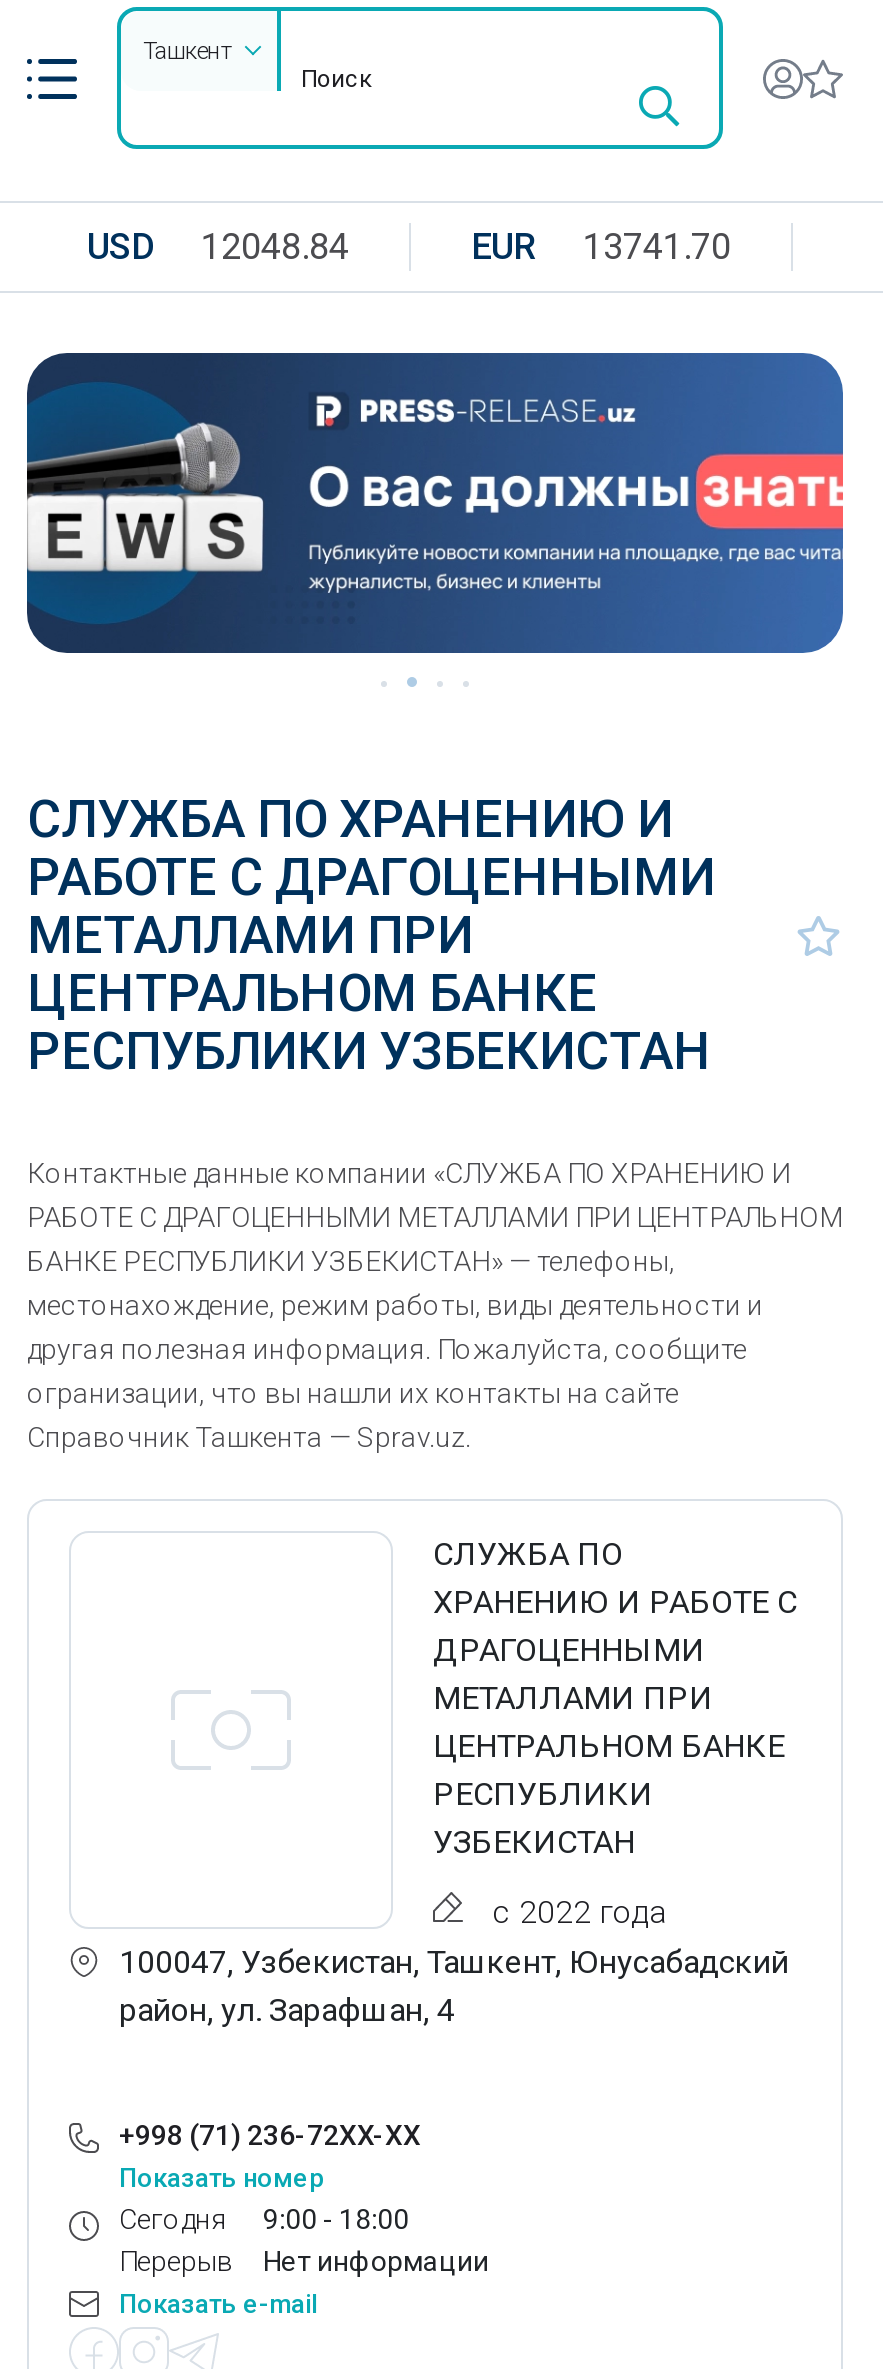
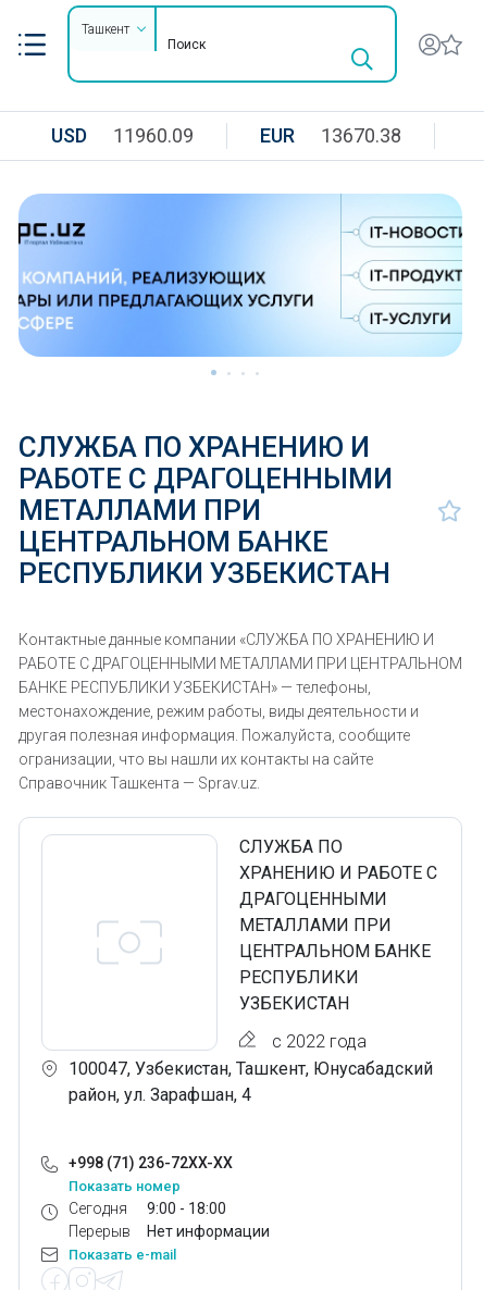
- USD 12048.84
+ USD 11960.09

- EUR 13741.70
+ EUR 13670.38

- [image]
+ [image]
